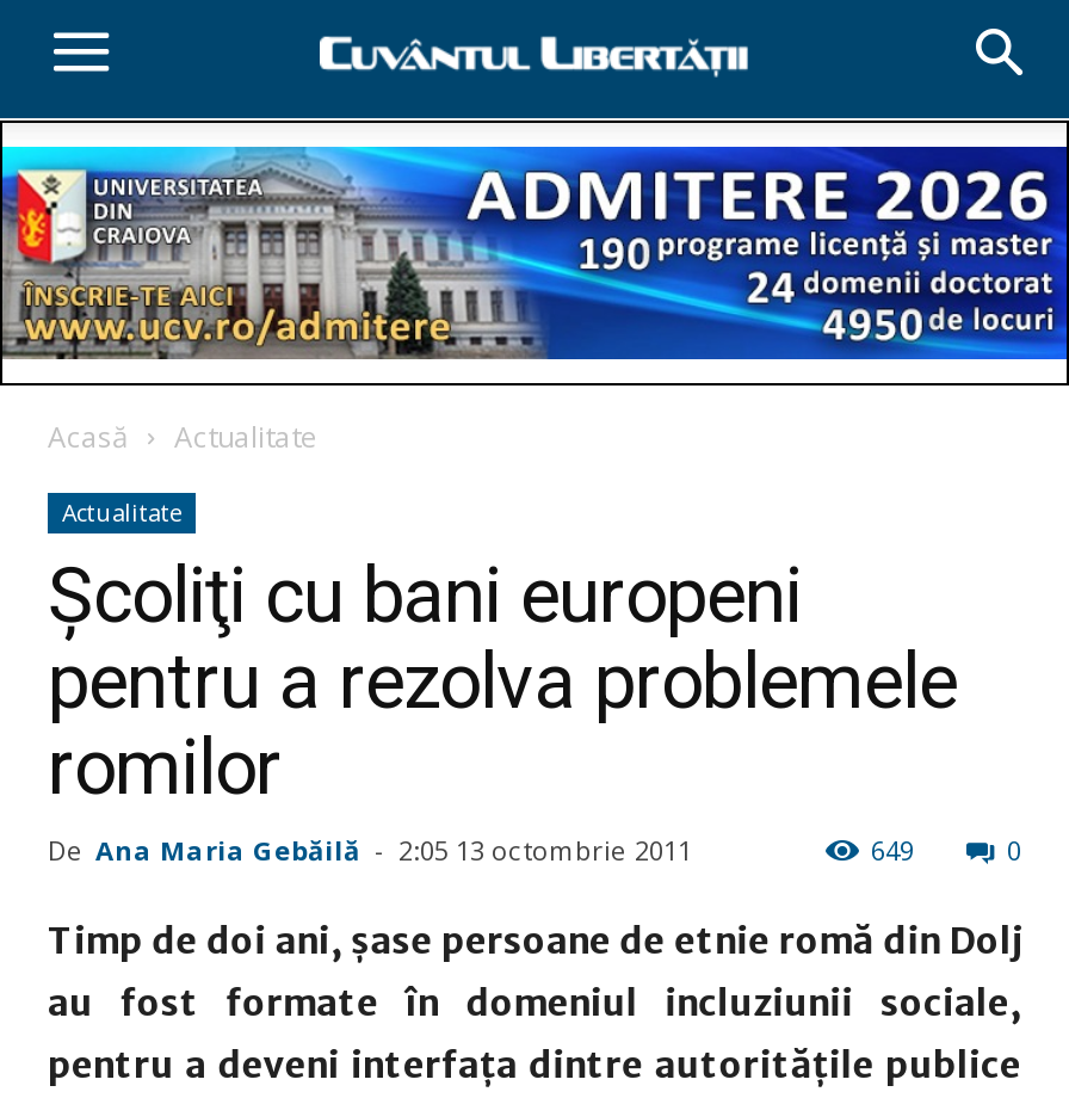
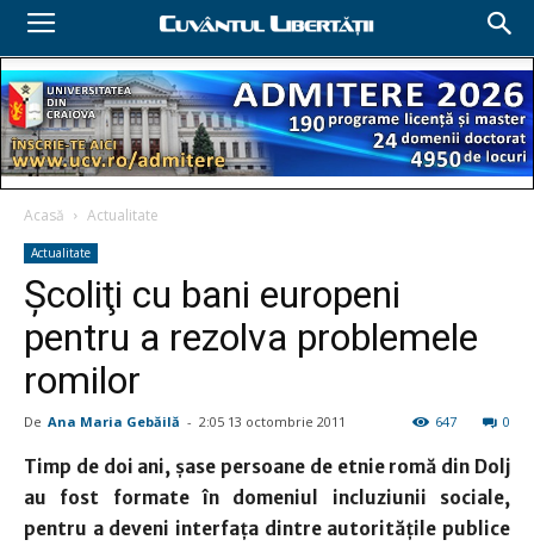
- 649
+ 647
